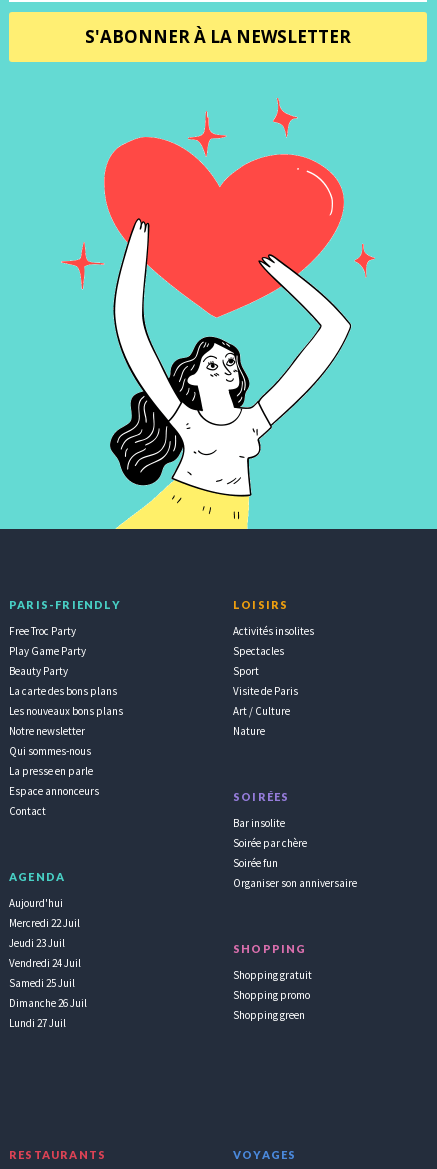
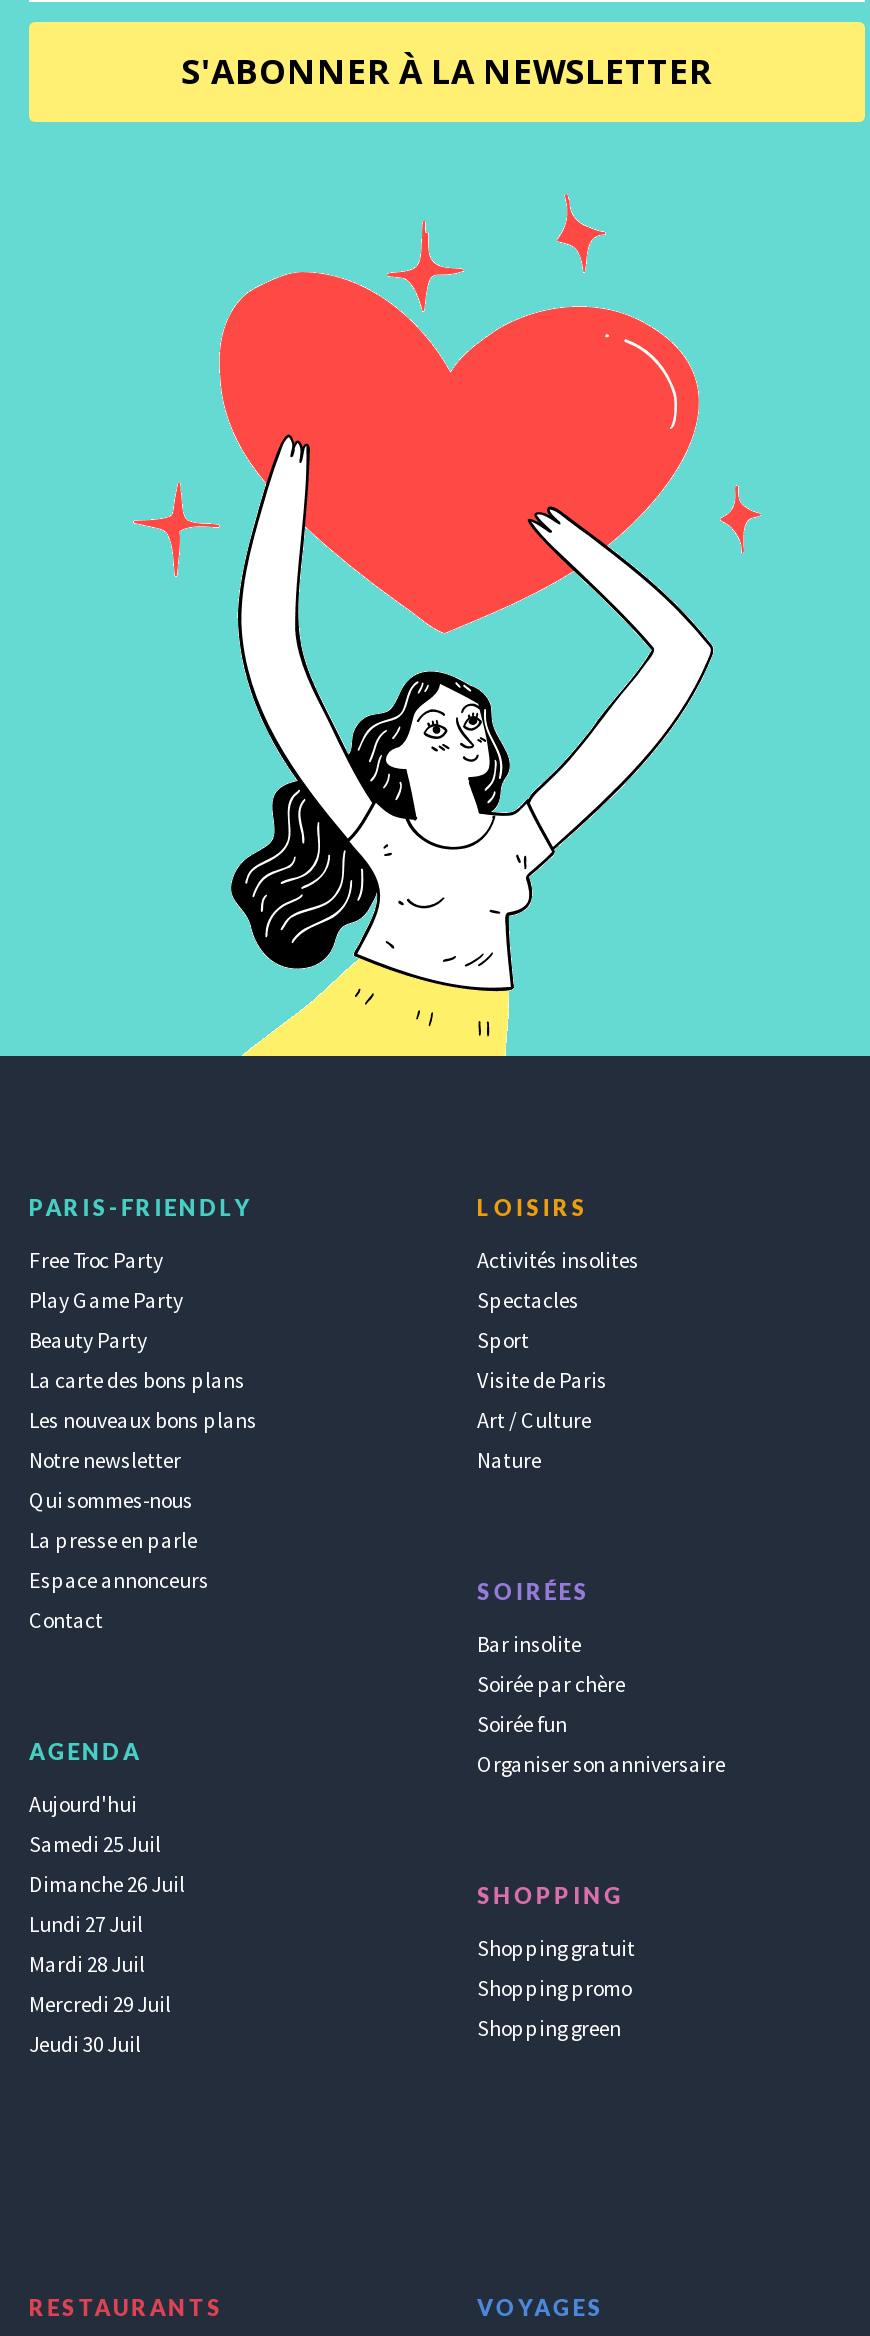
- Mercredi 22 Juil
- Jeudi 23 Juil
- Vendredi 24 Juil

+ Mardi 28 Juil
+ Mercredi 29 Juil
+ Jeudi 30 Juil

moved up: Samedi 25 Juil | Dimanche 26 Juil | Lundi 27 Juil
